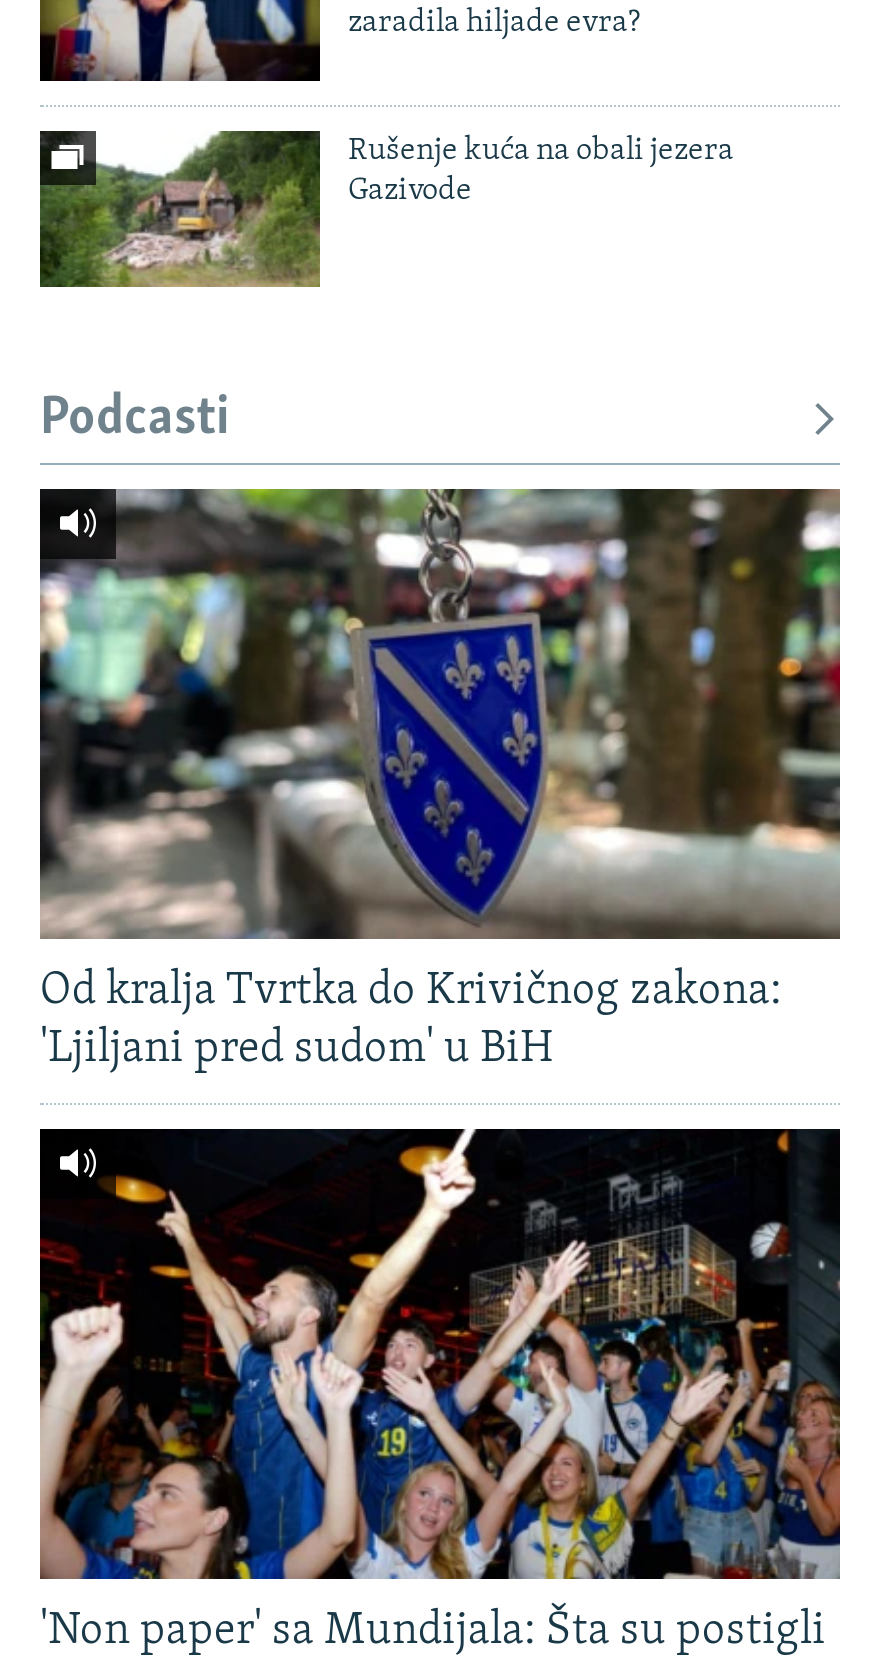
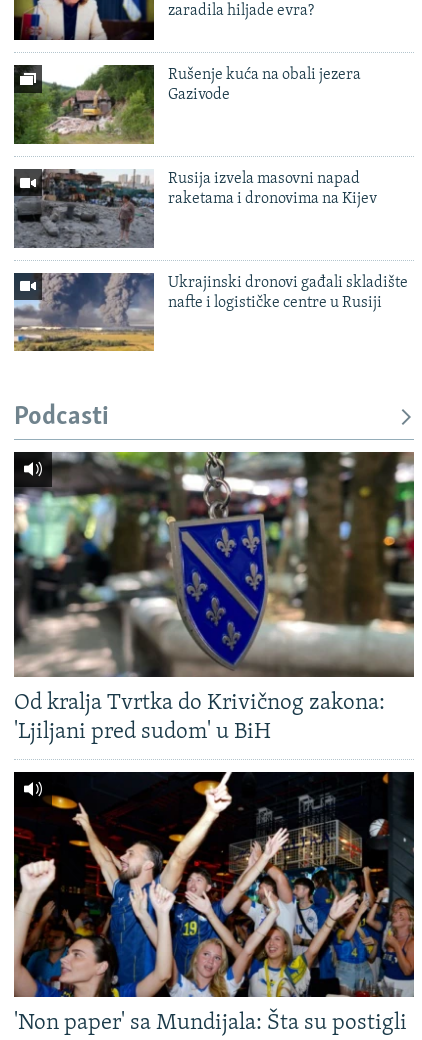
+ [image]
+ Rusija izvela masovni napad
+ raketama i dronovima na Kijev

+ [image]
+ Ukrajinski dronovi gađali skladište
+ nafte i logističke centre u Rusiji
